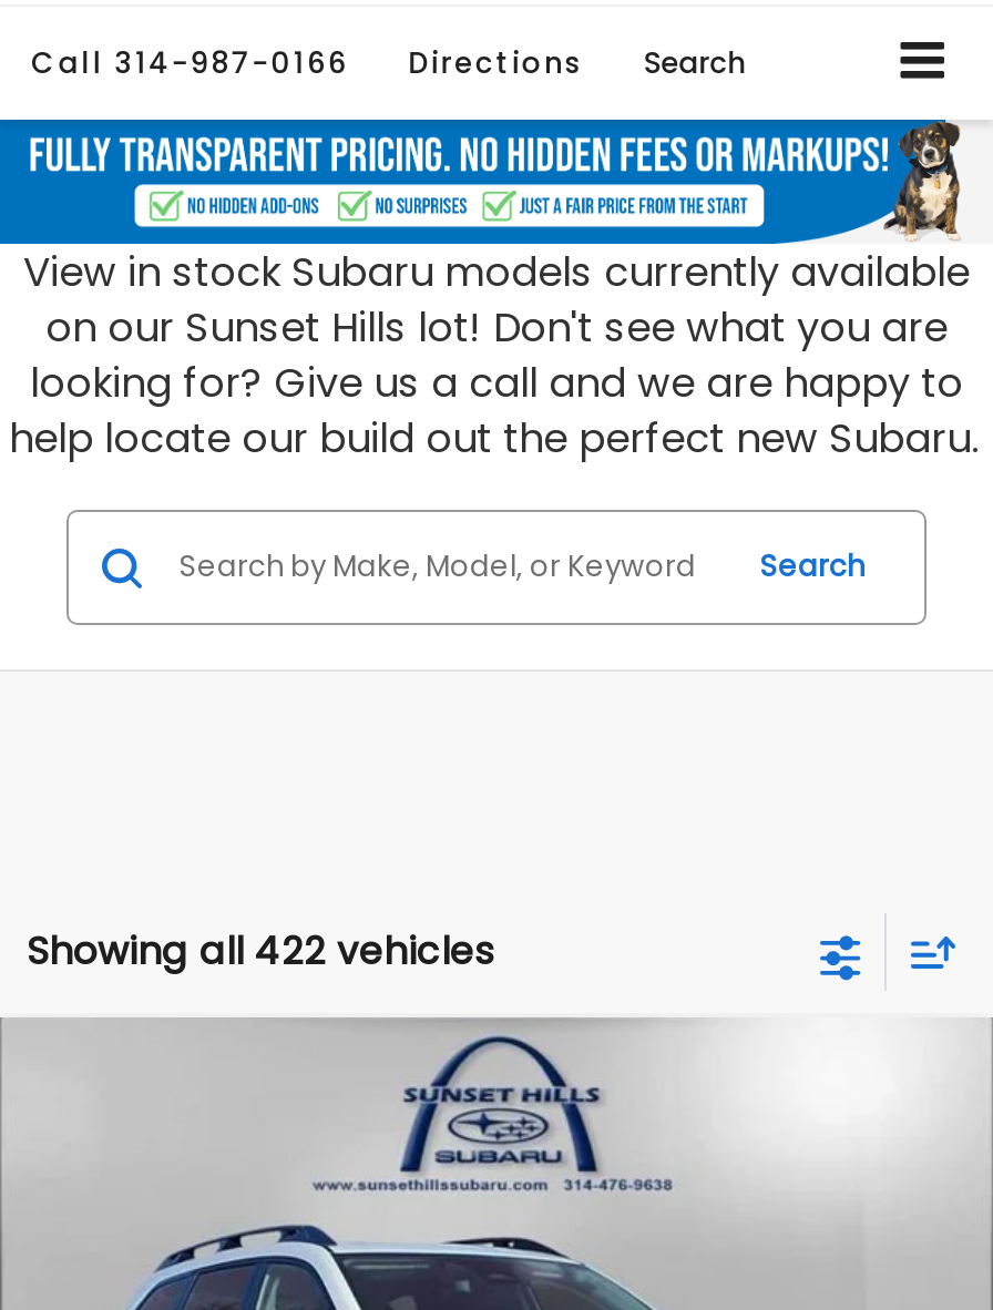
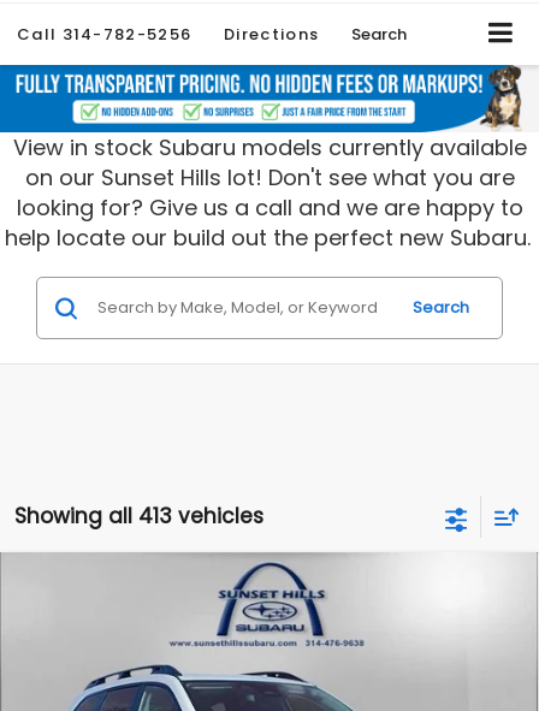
- Call 314-987-0166 Directions Search
+ Call 314-782-5256 Directions Search

- Showing all 422 vehicles
+ Showing all 413 vehicles
